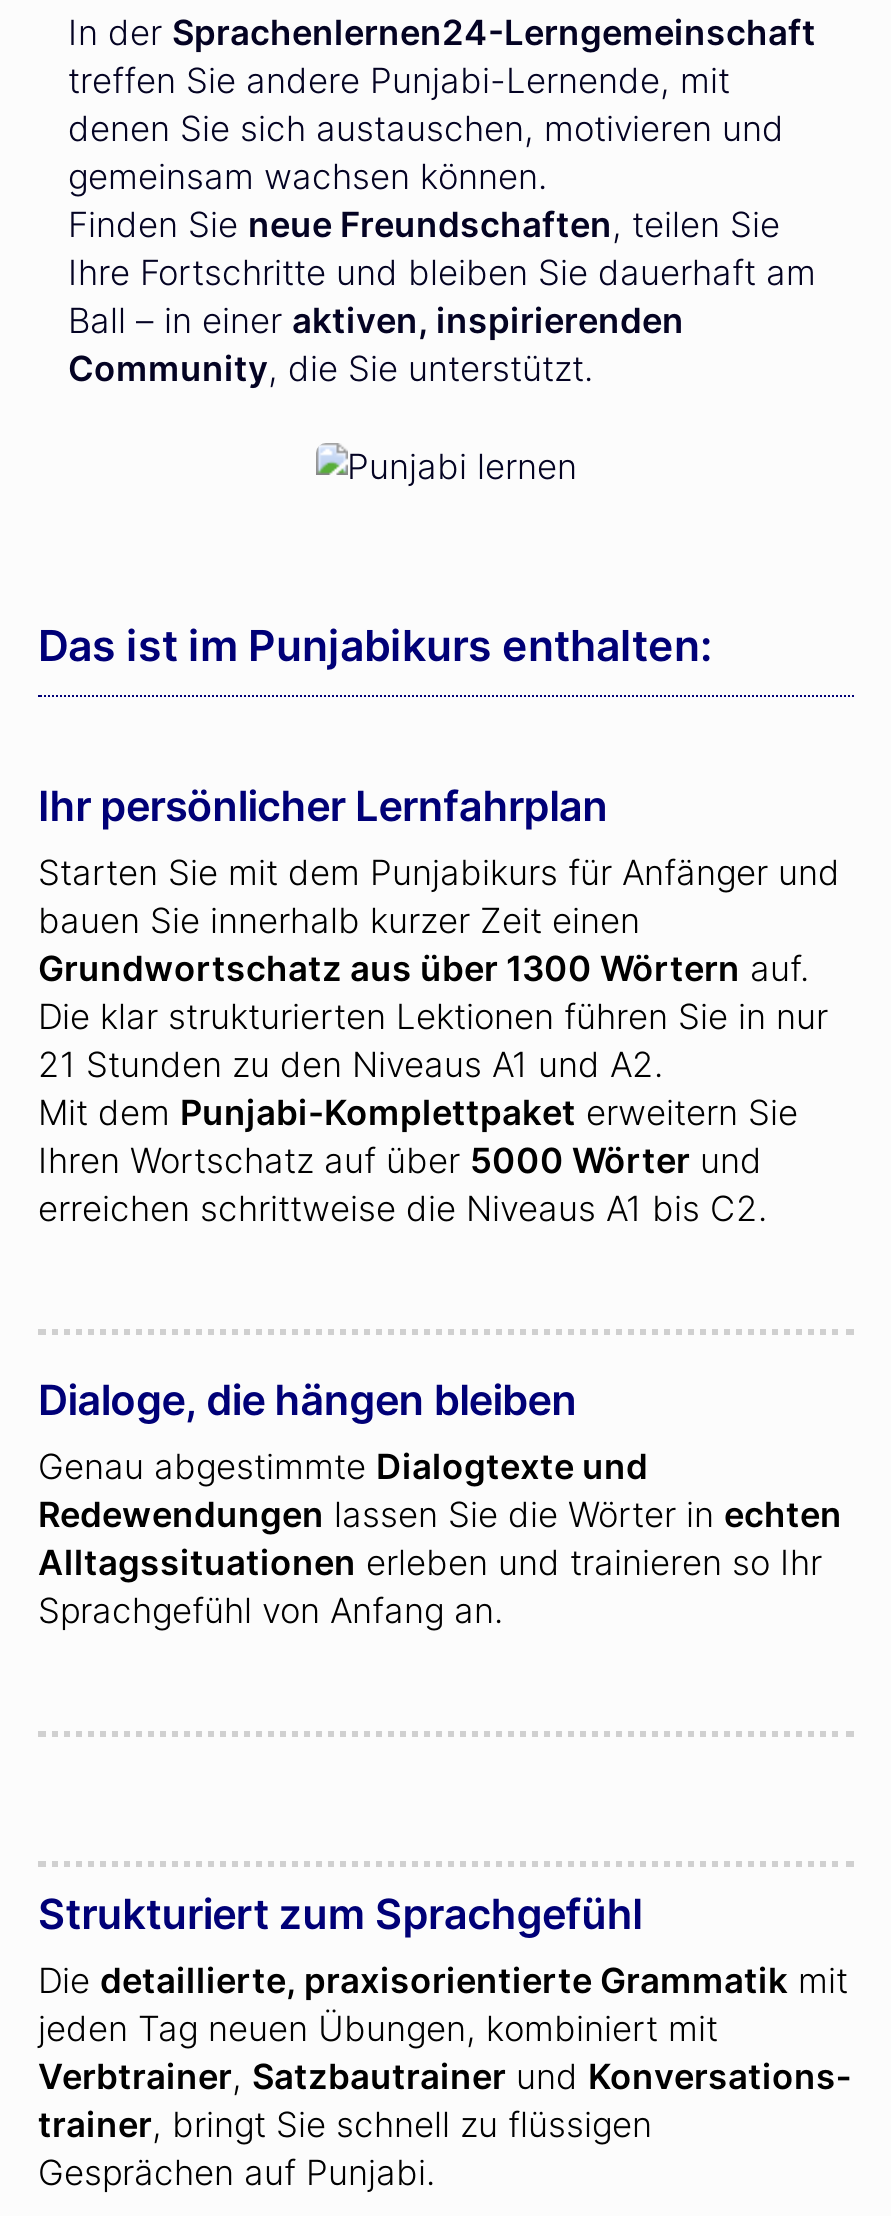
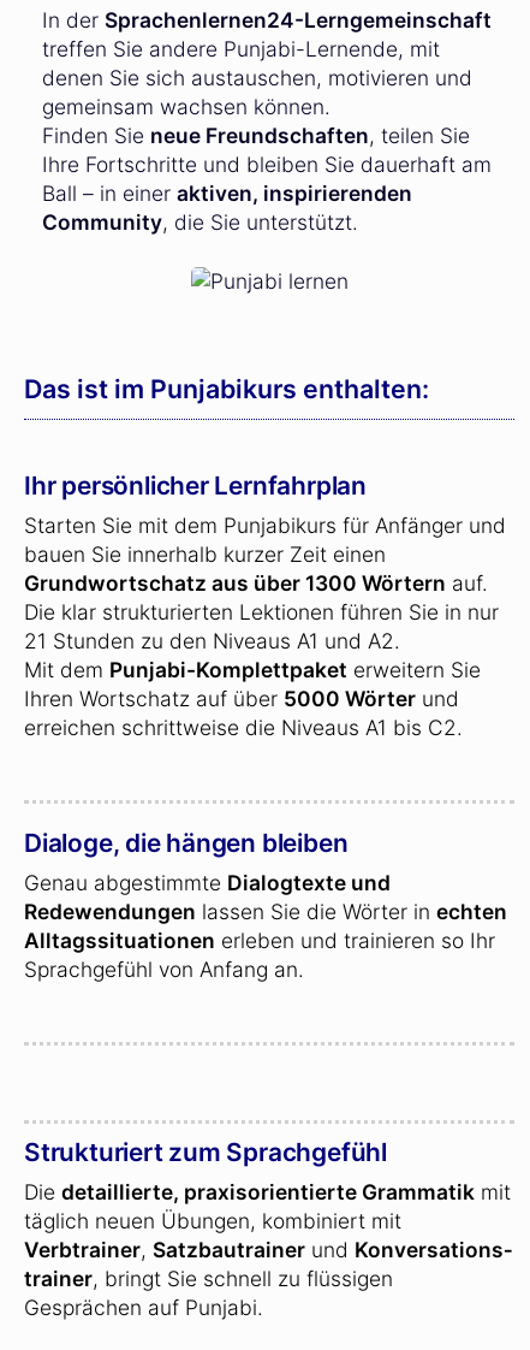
- jeden Tag neuen Übungen, kombiniert mit
+ täglich neuen Übungen, kombiniert mit
